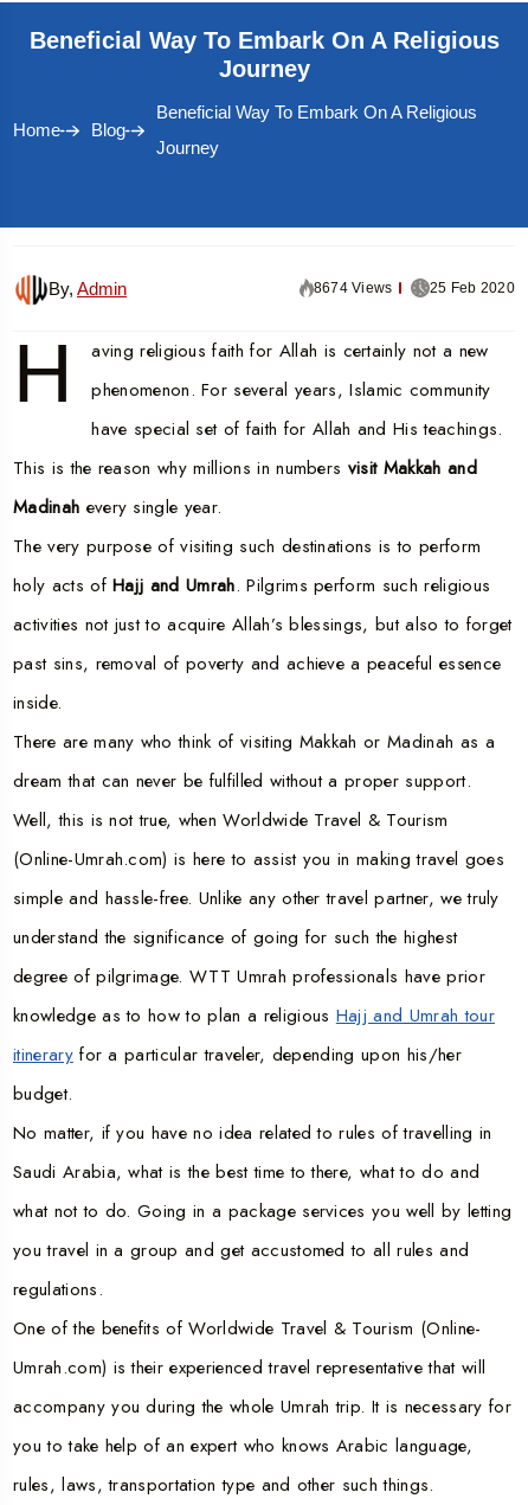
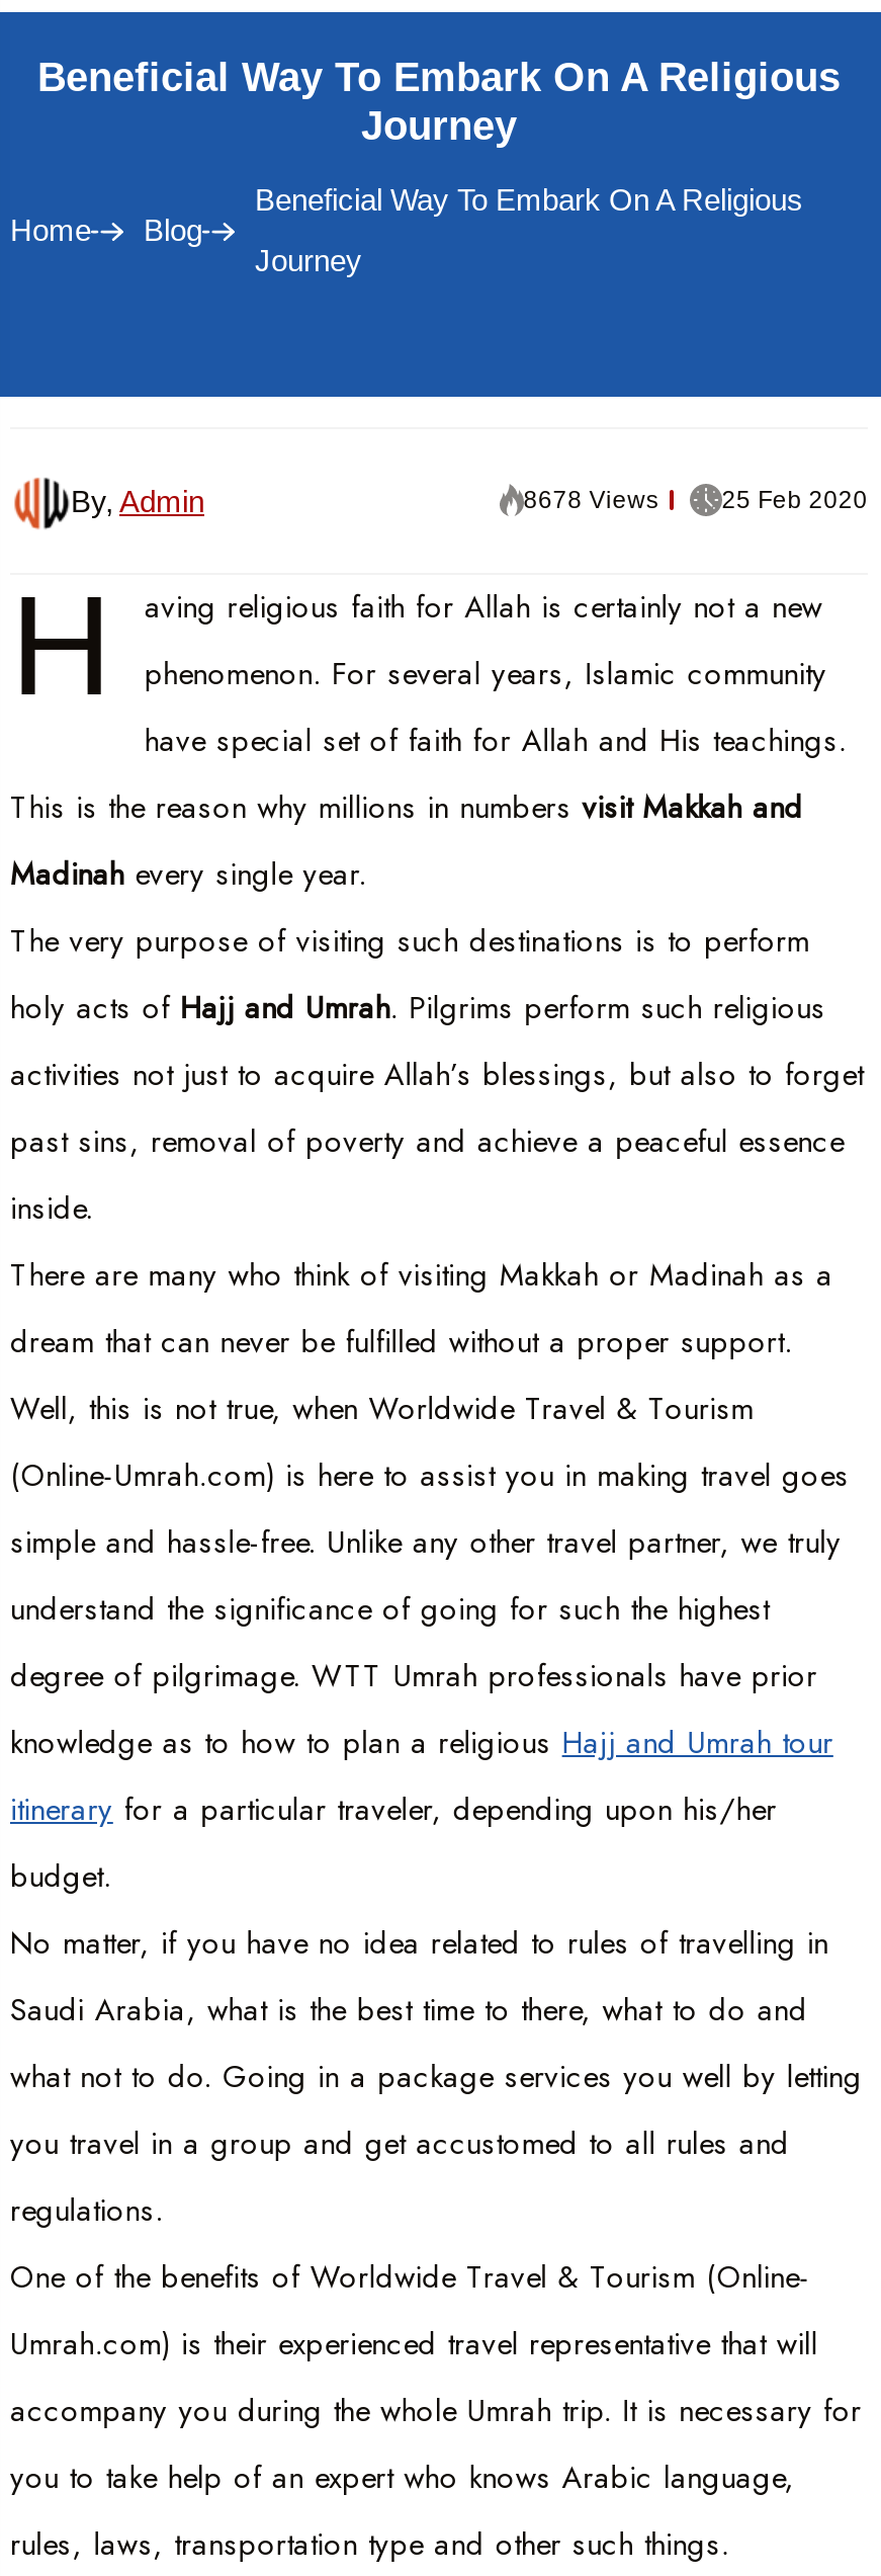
- 8674 Views
+ 8678 Views
